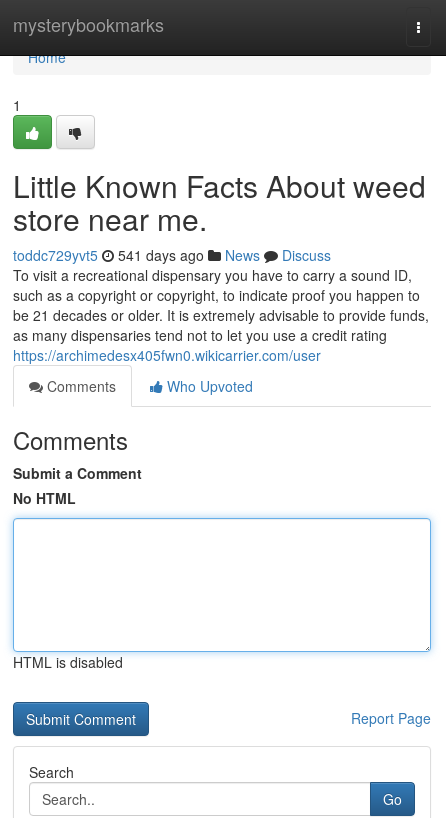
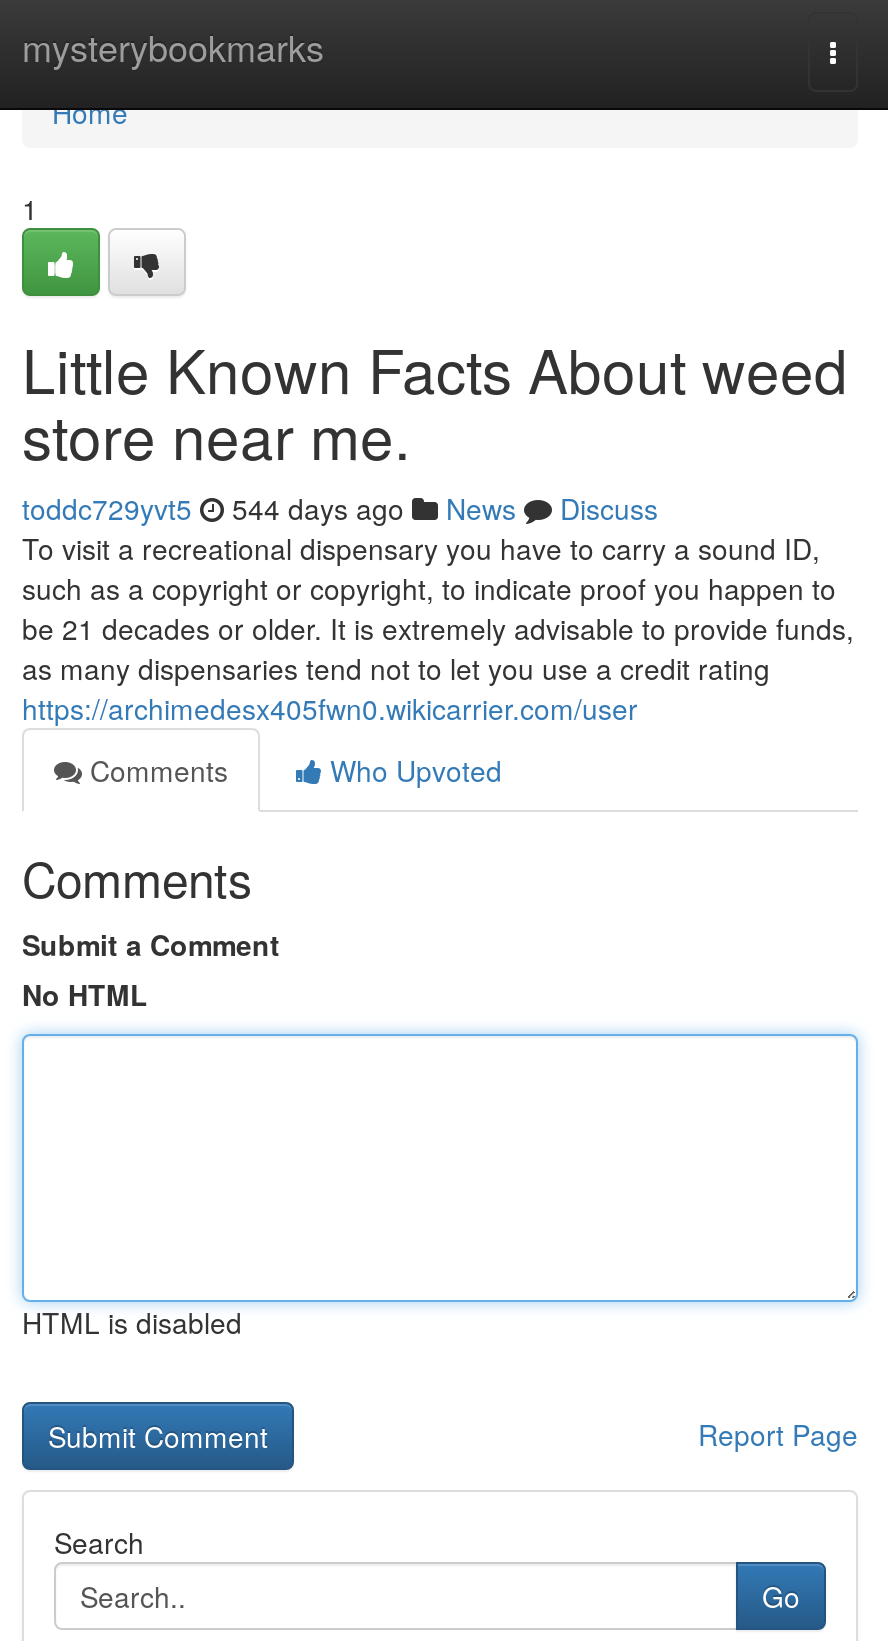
- toddc729yvt5 541 days ago News Discuss
+ toddc729yvt5 544 days ago News Discuss
